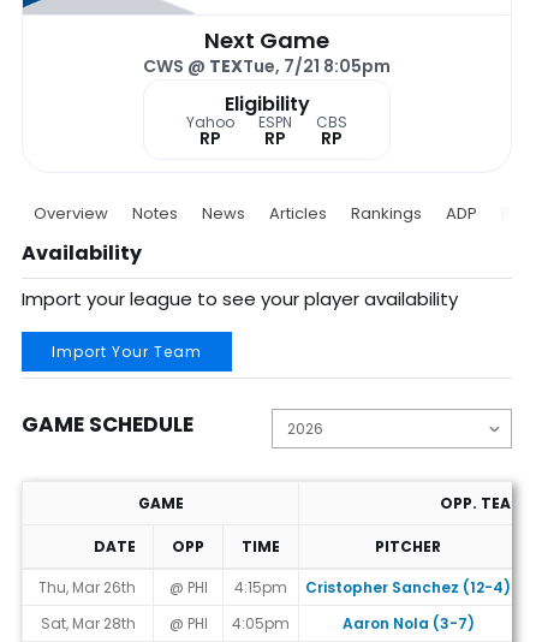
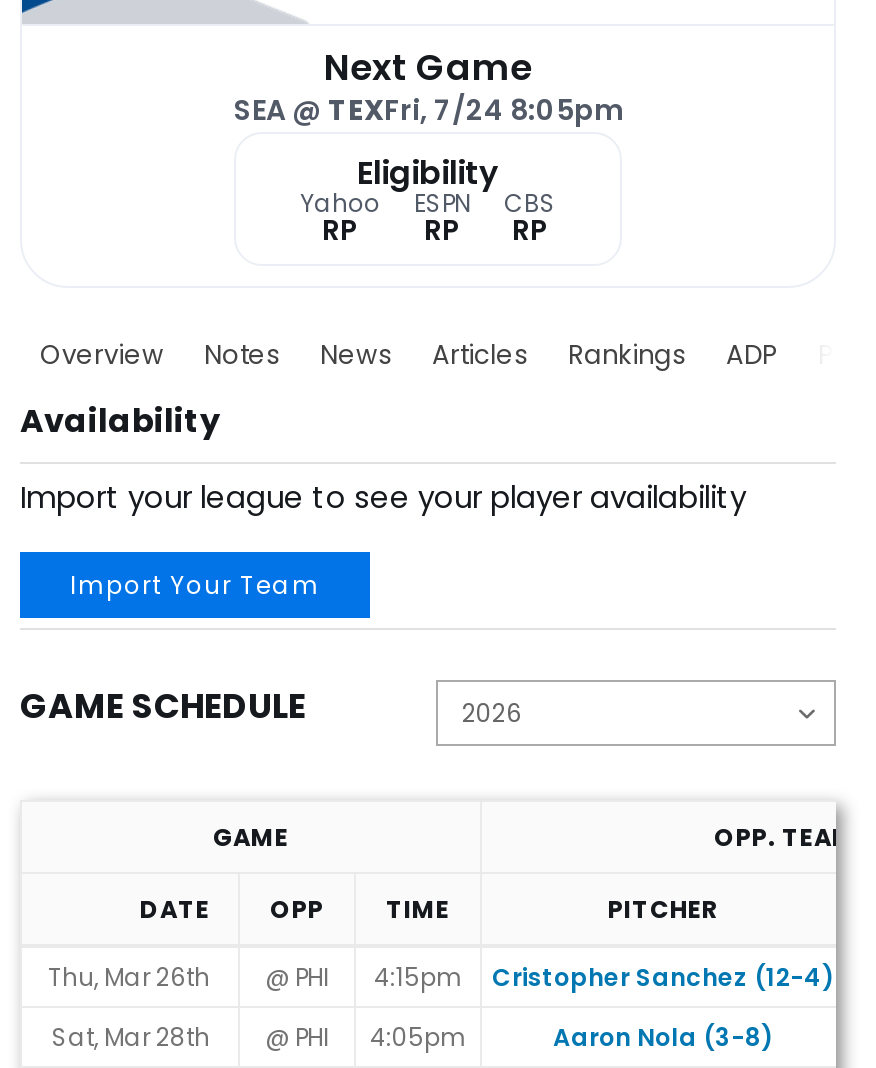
- CWS @ TEXTue, 7/21 8:05pm
+ SEA @ TEXFri, 7/24 8:05pm

- Aaron Nola (3-7)
+ Aaron Nola (3-8)
